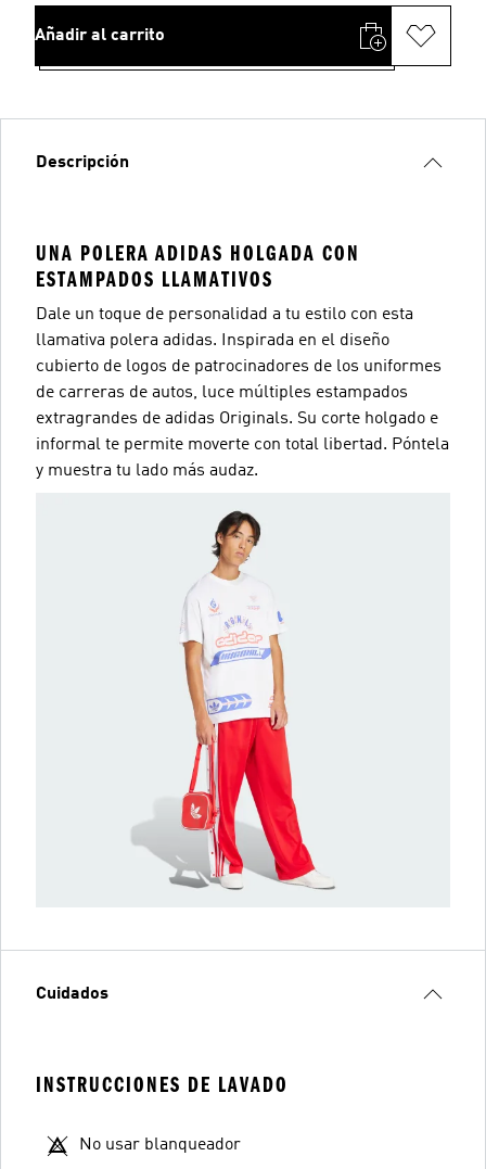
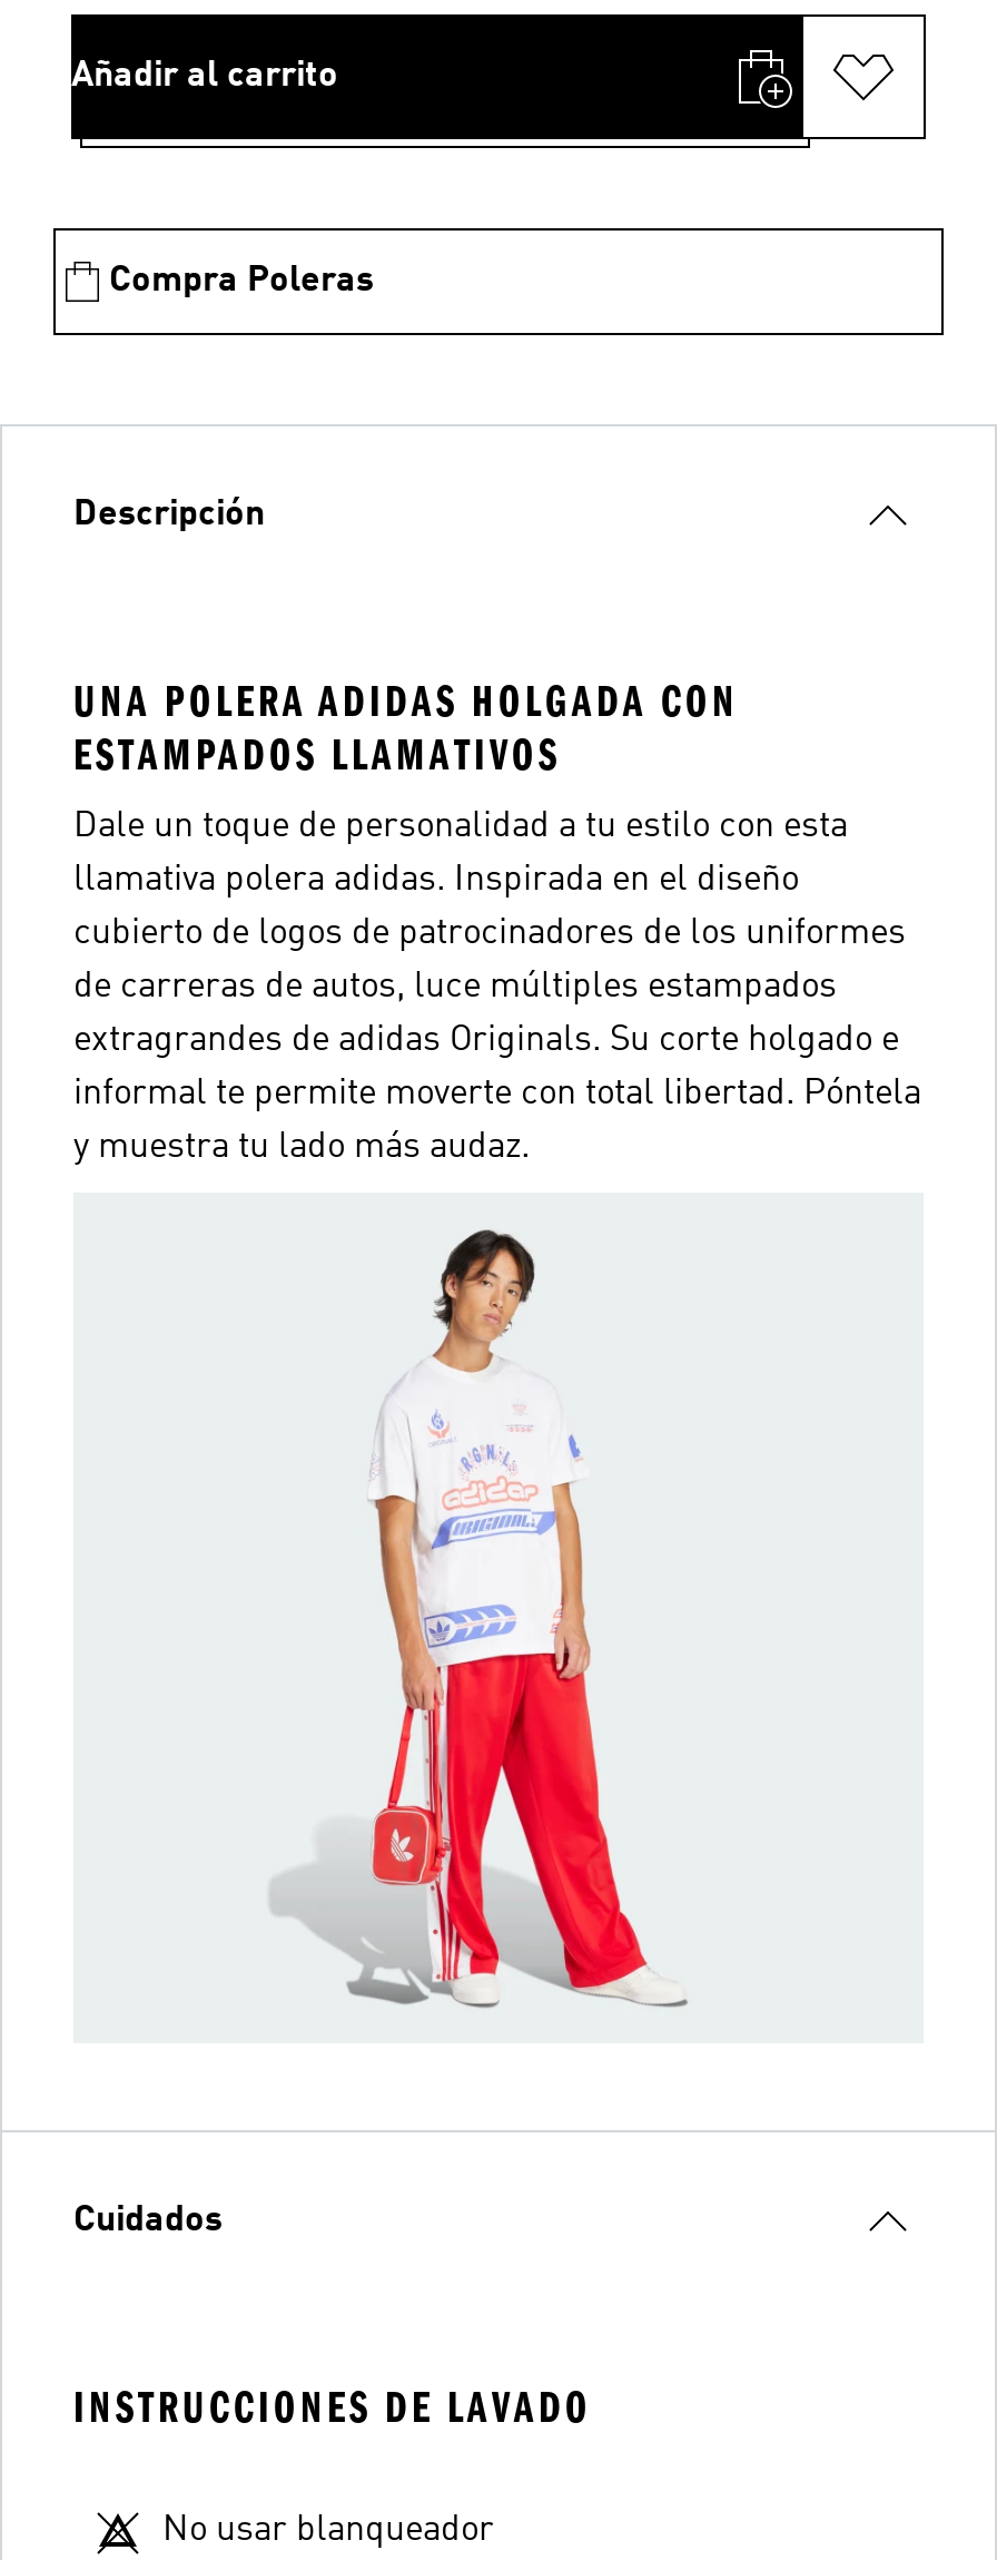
+ Compra Poleras
